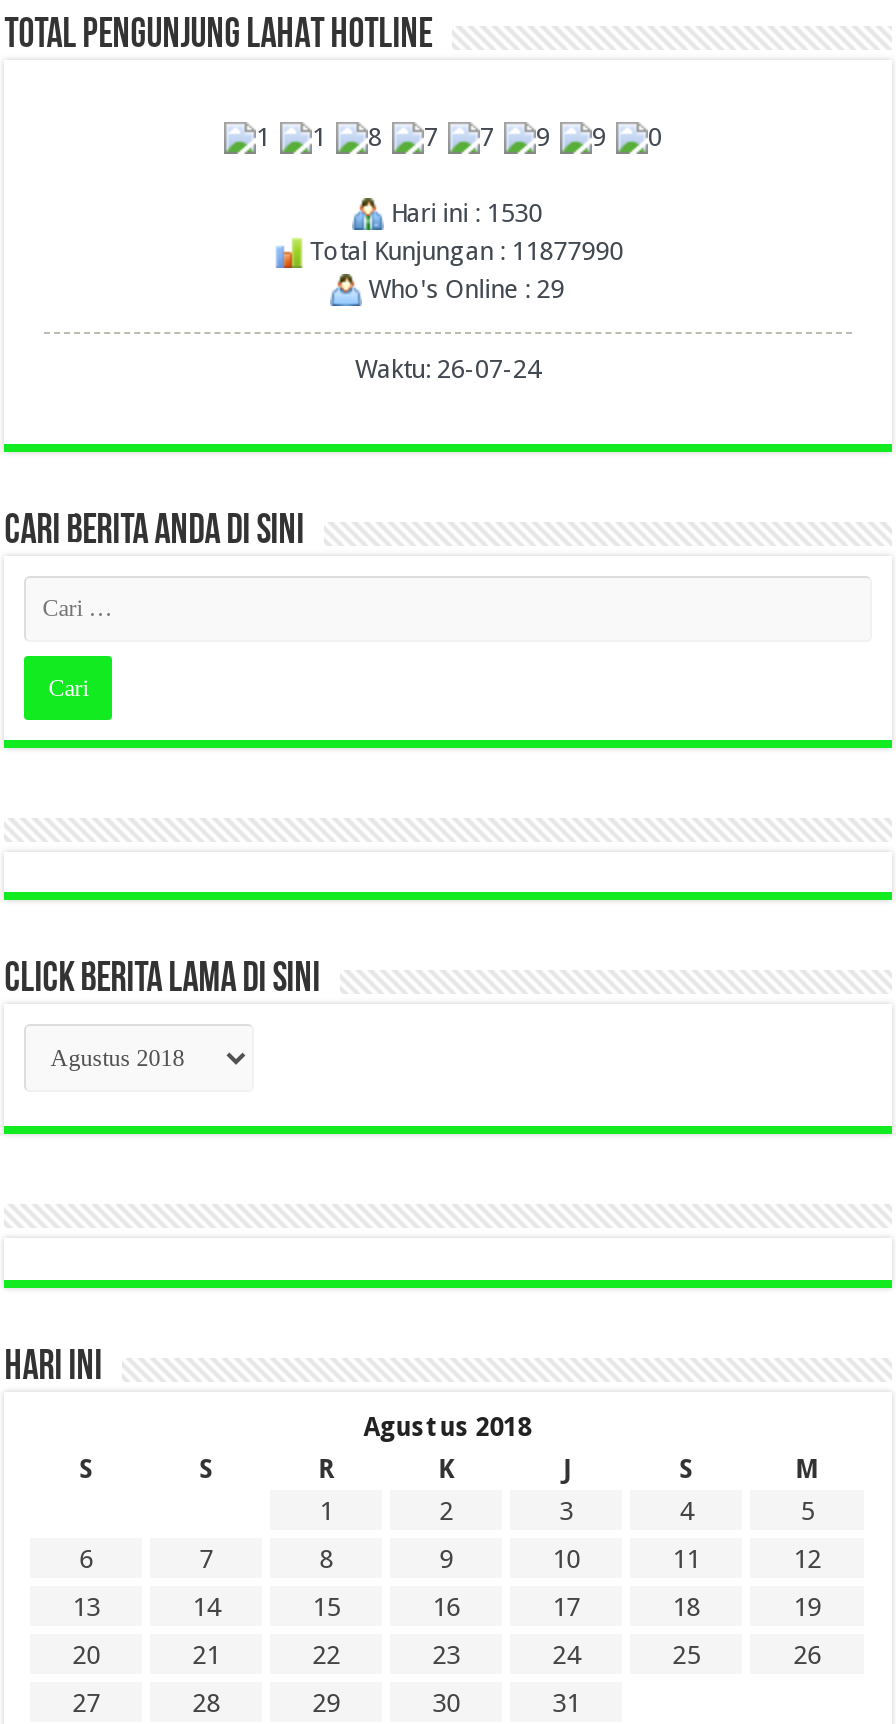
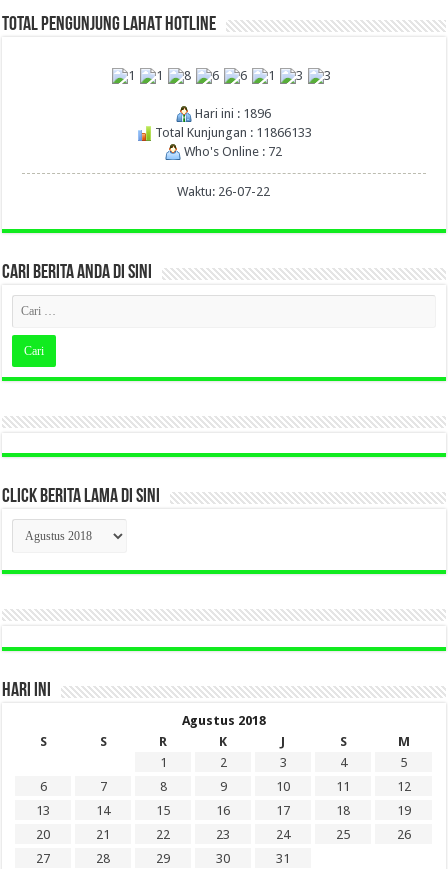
- Hari ini : 1530
+ Hari ini : 1896

- Total Kunjungan : 11877990
+ Total Kunjungan : 11866133

- Who's Online : 29
+ Who's Online : 72

- Waktu: 26-07-24
+ Waktu: 26-07-22
